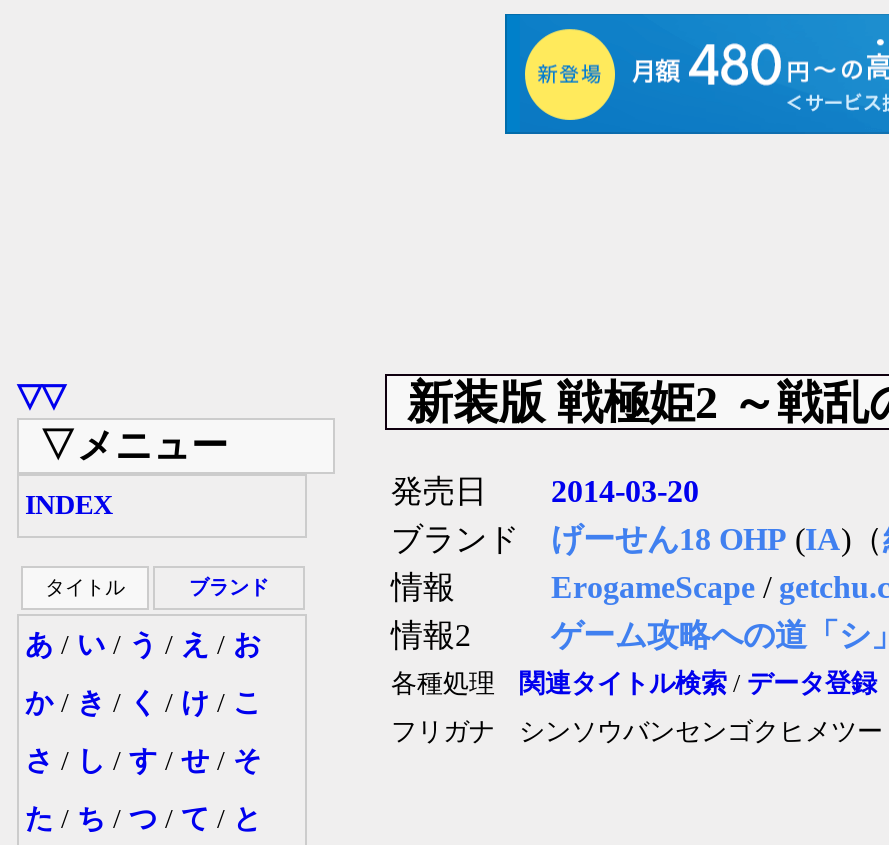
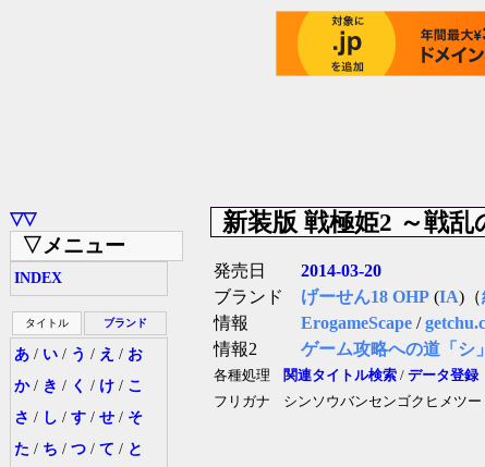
- [image]
+ [image]
